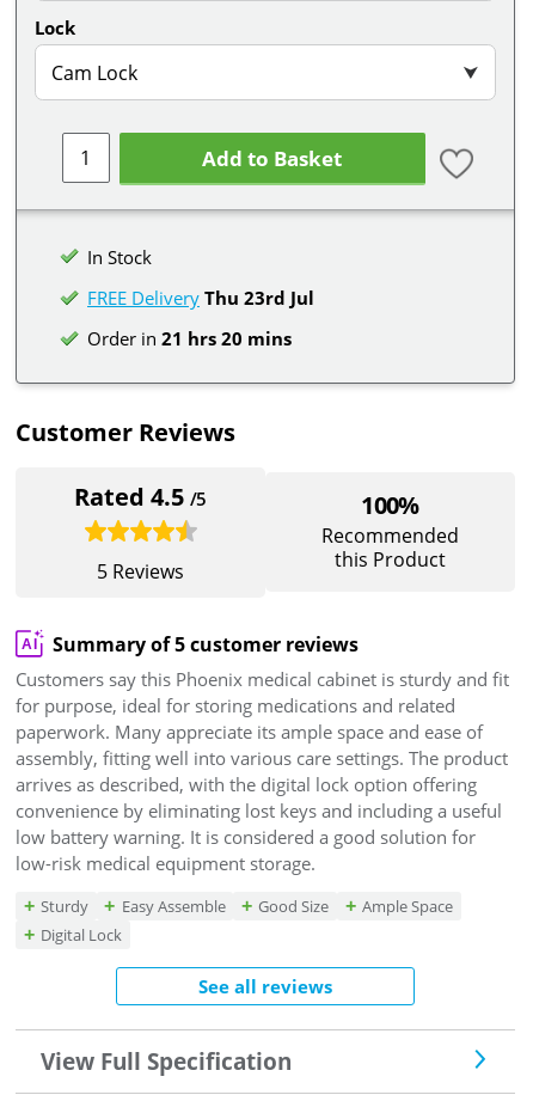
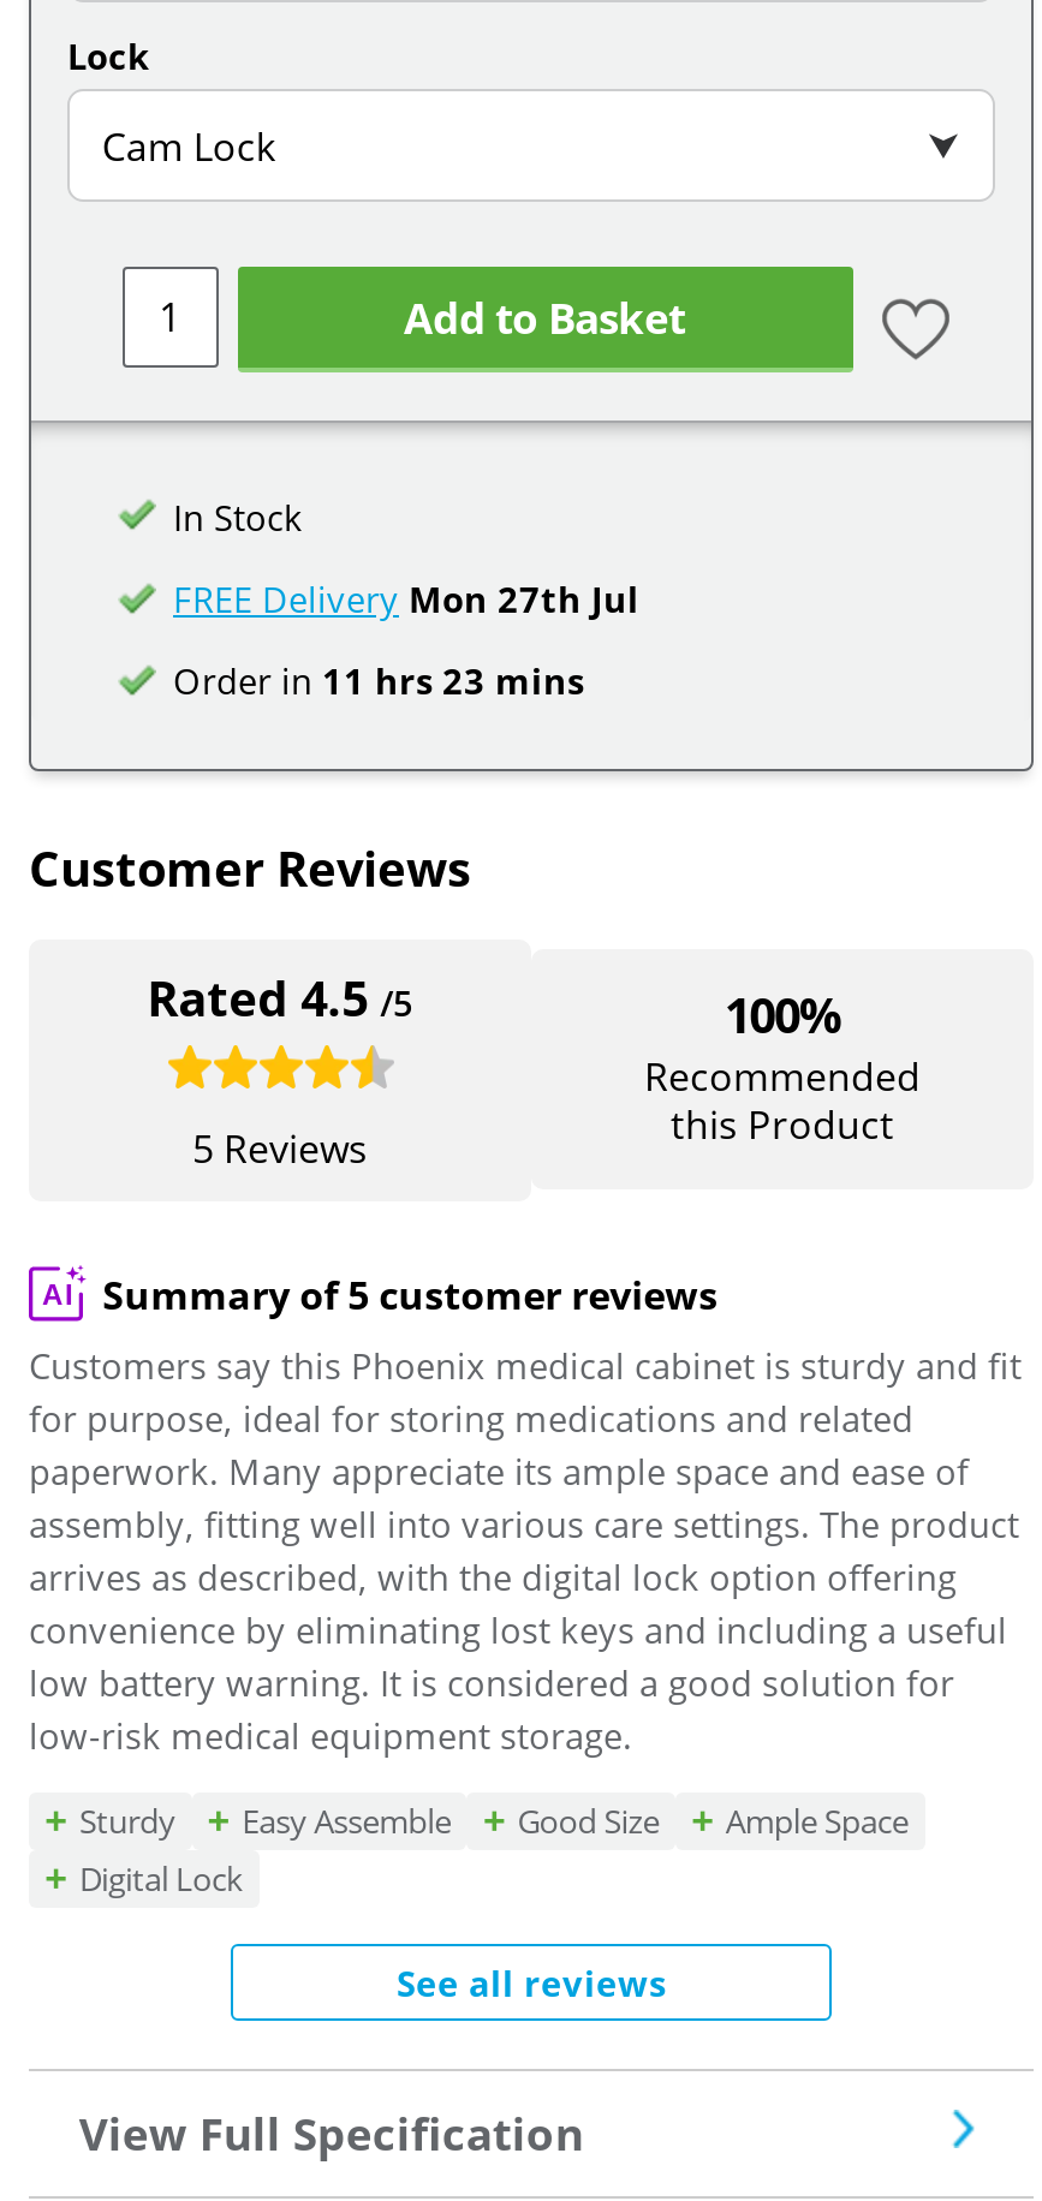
- FREE Delivery Thu 23rd Jul
+ FREE Delivery Mon 27th Jul

- Order in 21 hrs 20 mins
+ Order in 11 hrs 23 mins
